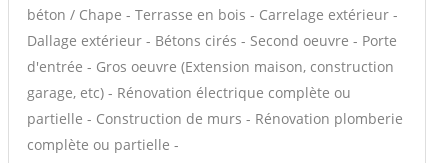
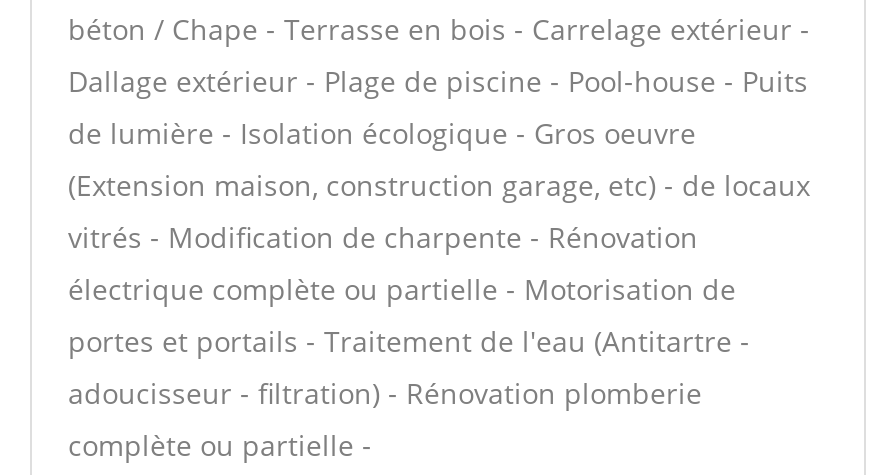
- Dallage extérieur - Bétons cirés - Second oeuvre - Porte
- d'entrée - Gros oeuvre (Extension maison, construction
- garage, etc) - Rénovation électrique complète ou
- partielle - Construction de murs - Rénovation plomberie
+ Dallage extérieur - Plage de piscine - Pool-house - Puits
+ de lumière - Isolation écologique - Gros oeuvre
+ (Extension maison, construction garage, etc) - de locaux
+ vitrés - Modification de charpente - Rénovation
+ électrique complète ou partielle - Motorisation de
+ portes et portails - Traitement de l'eau (Antitartre -
+ adoucisseur - filtration) - Rénovation plomberie
